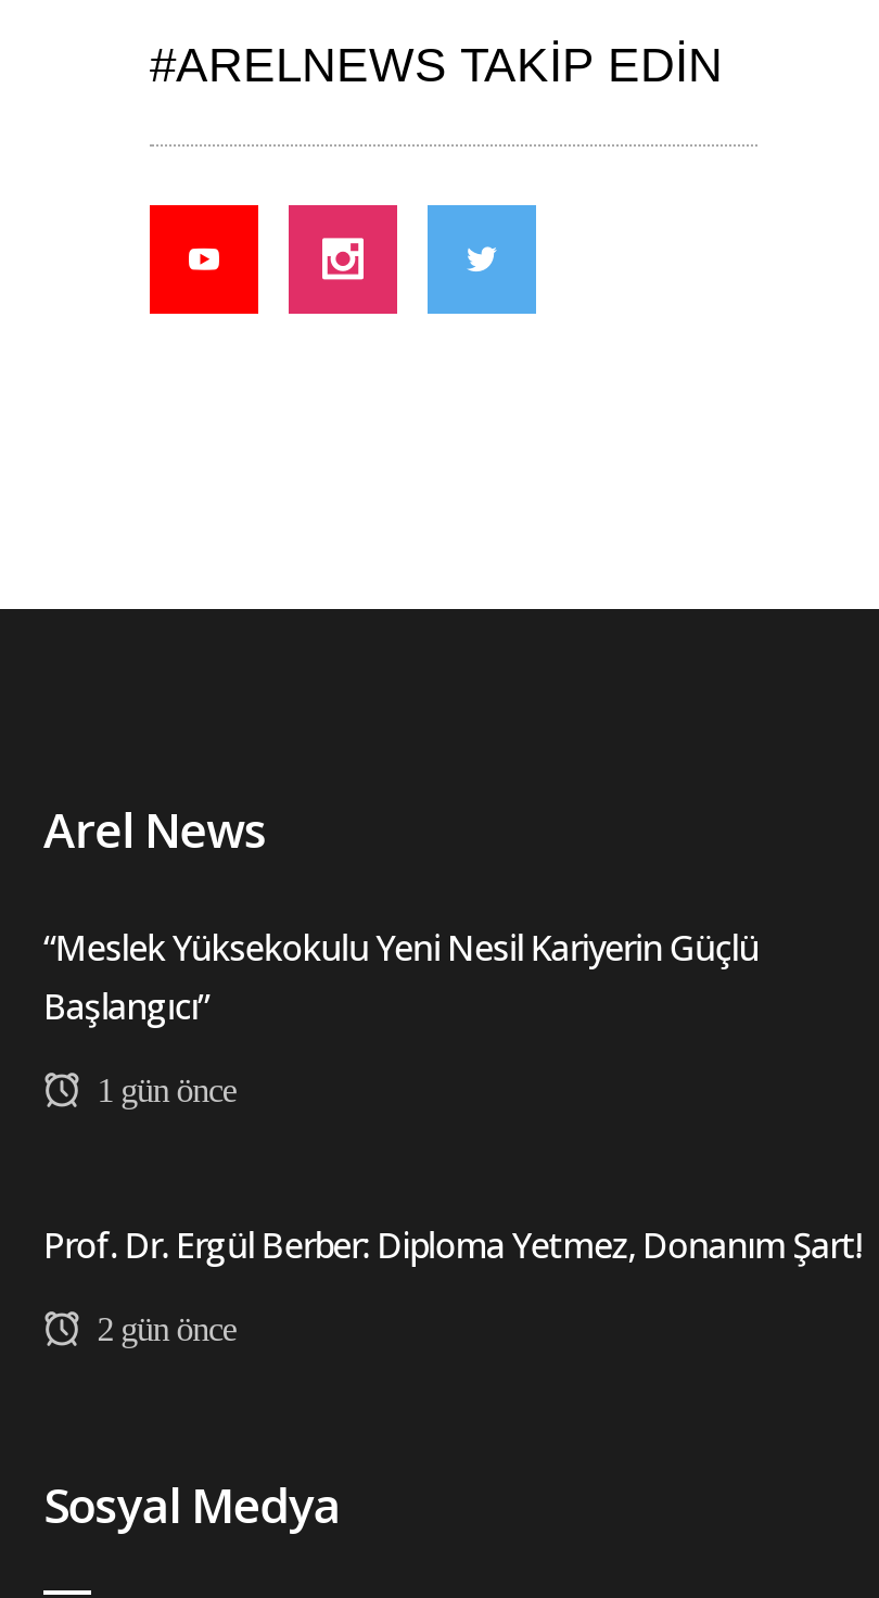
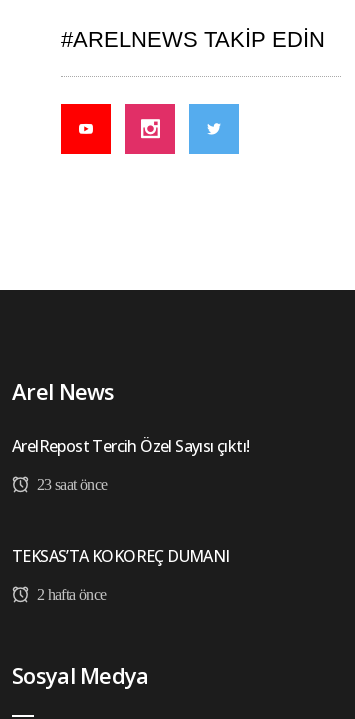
- “Meslek Yüksekokulu Yeni Nesil Kariyerin Güçlü
- Başlangıcı”
+ ArelRepost Tercih Özel Sayısı çıktı!

- 1 gün önce
+ 23 saat önce

- Prof. Dr. Ergül Berber: Diploma Yetmez, Donanım Şart!
+ TEKSAS’TA KOKOREÇ DUMANI

- 2 gün önce
+ 2 hafta önce
